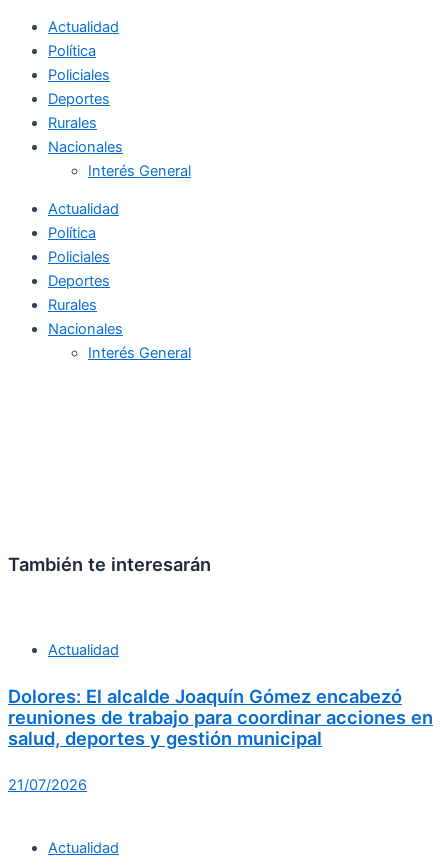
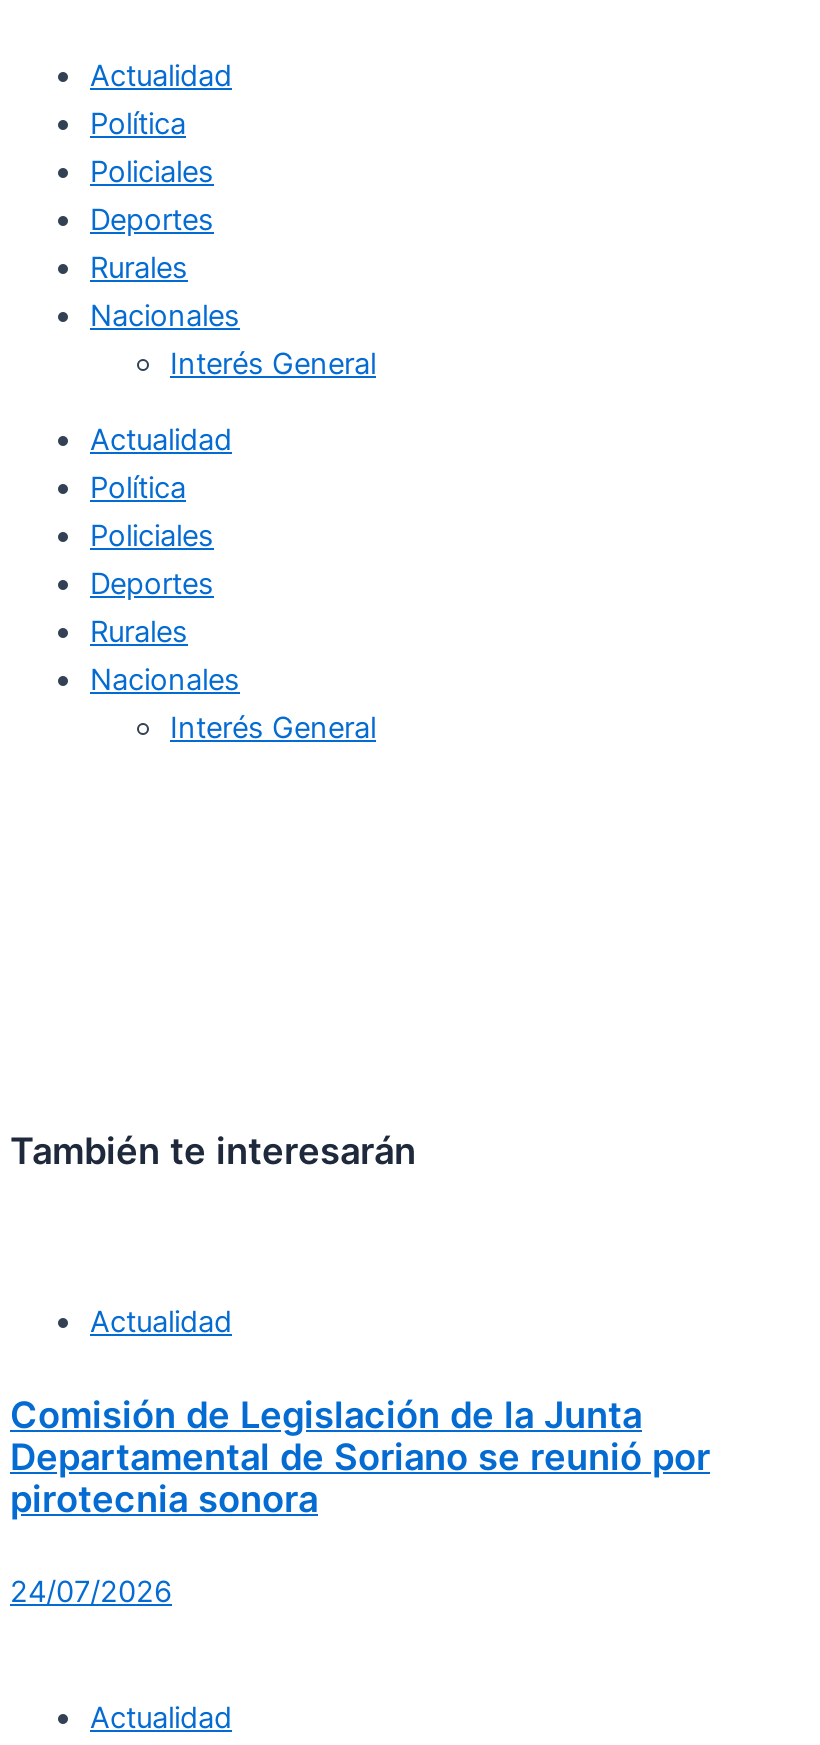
- Dolores: El alcalde Joaquín Gómez encabezó
- reuniones de trabajo para coordinar acciones en
- salud, deportes y gestión municipal
+ Comisión de Legislación de la Junta
+ Departamental de Soriano se reunió por
+ pirotecnia sonora

- 21/07/2026
+ 24/07/2026
